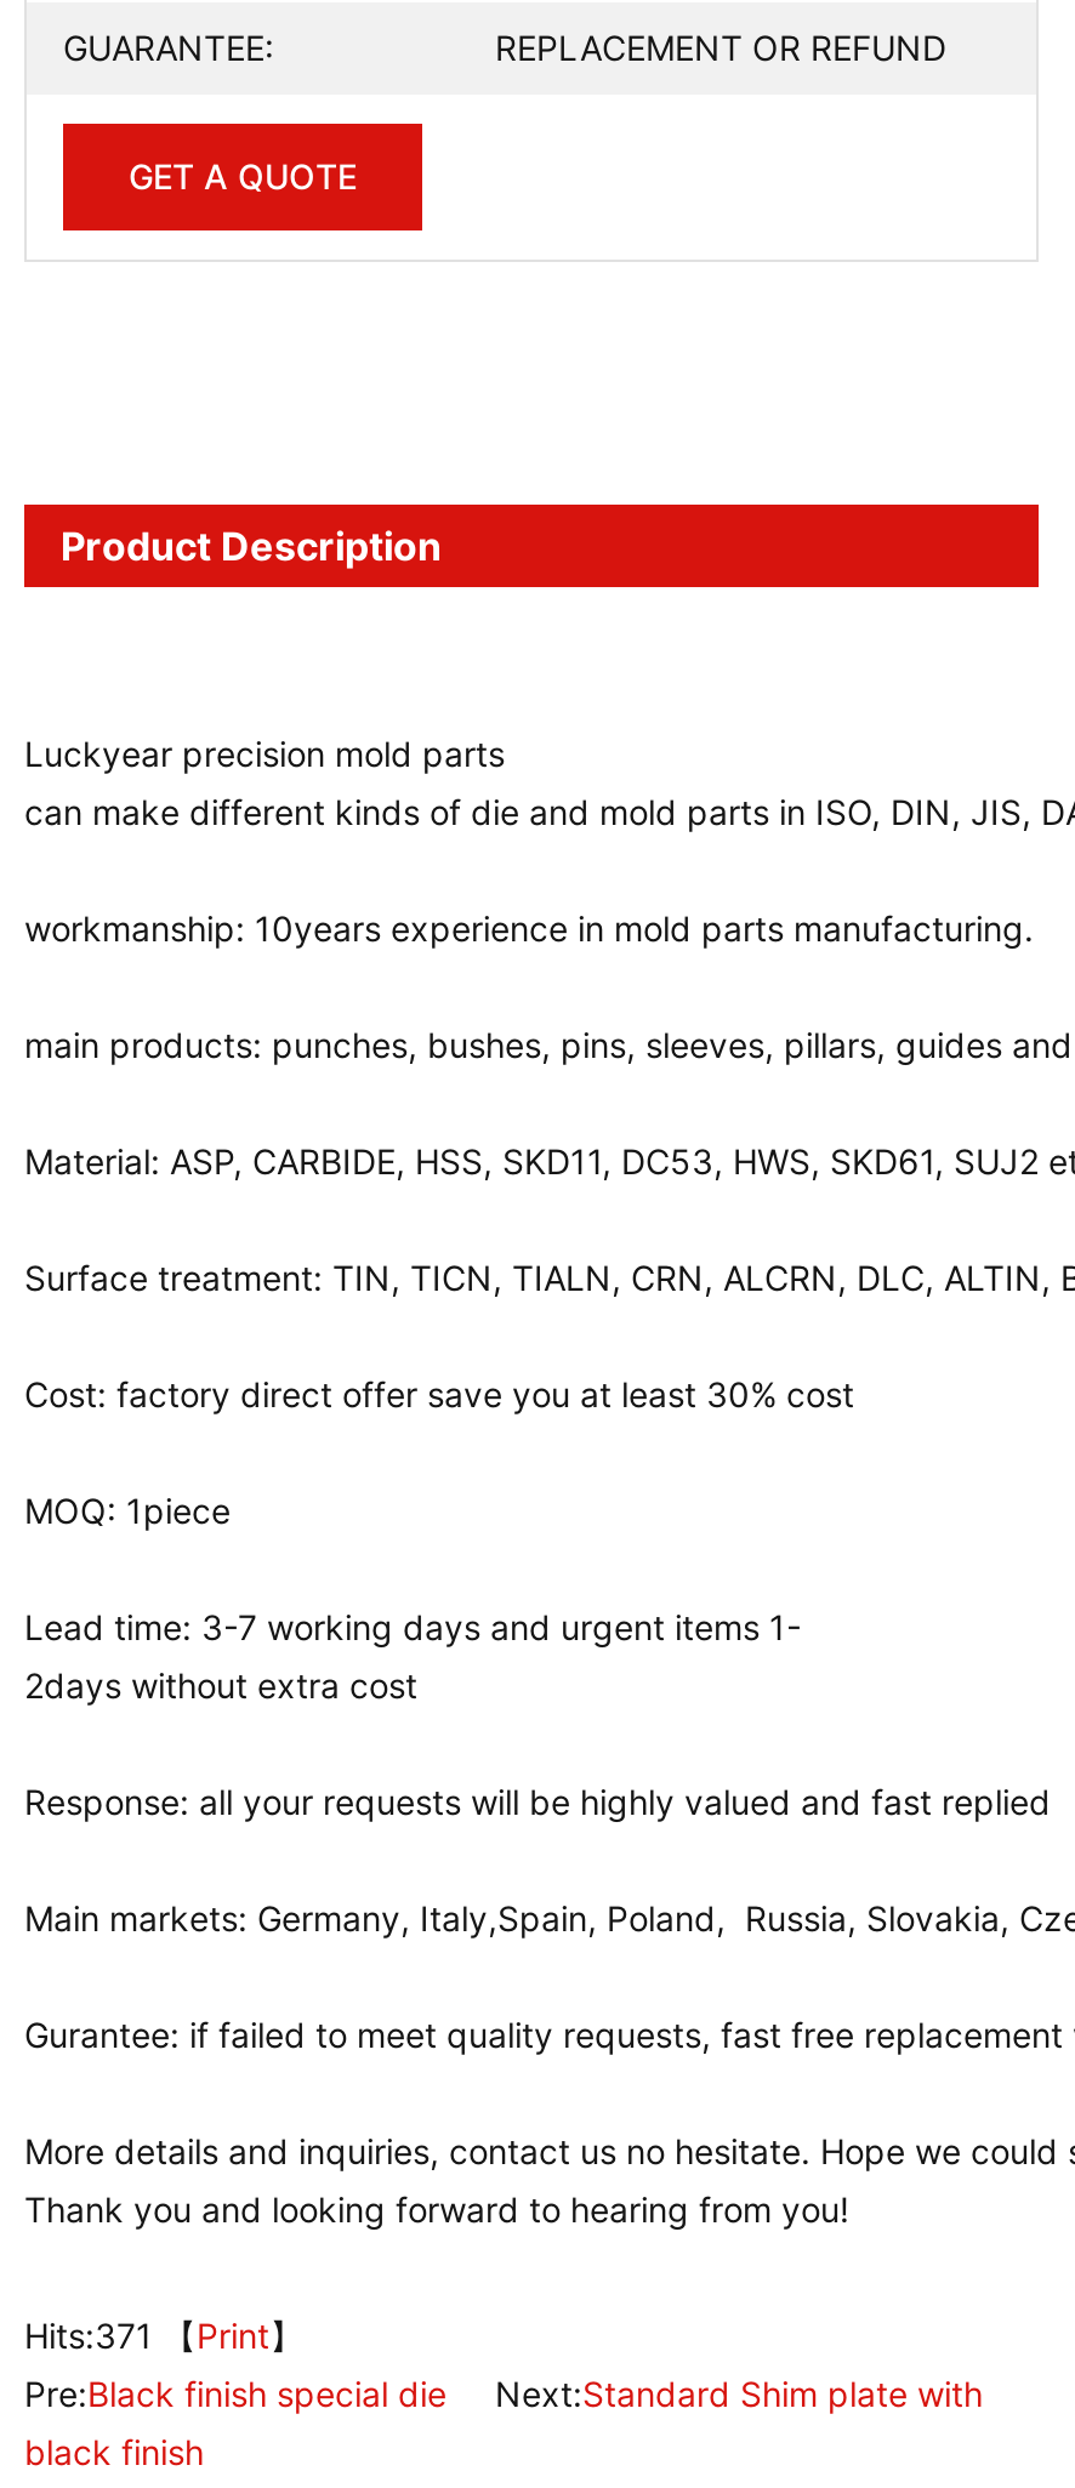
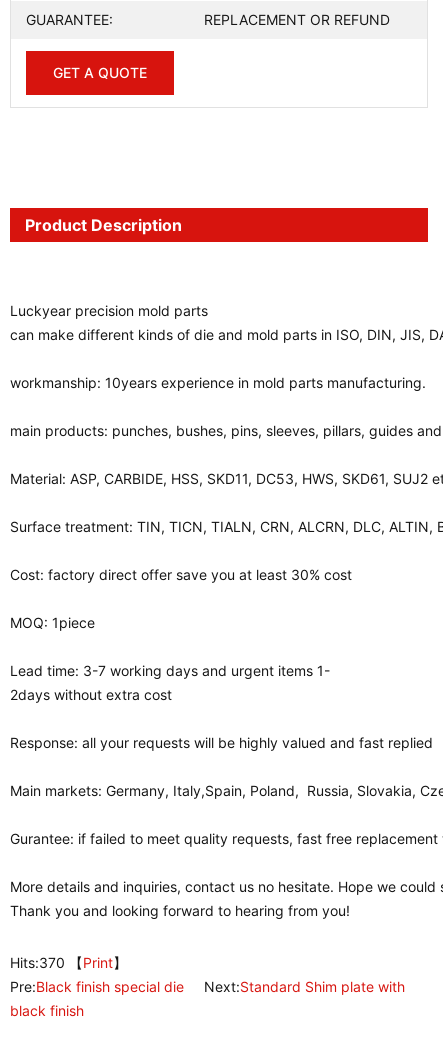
- Hits:371 【Print】
+ Hits:370 【Print】
